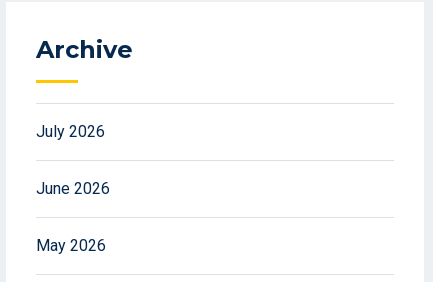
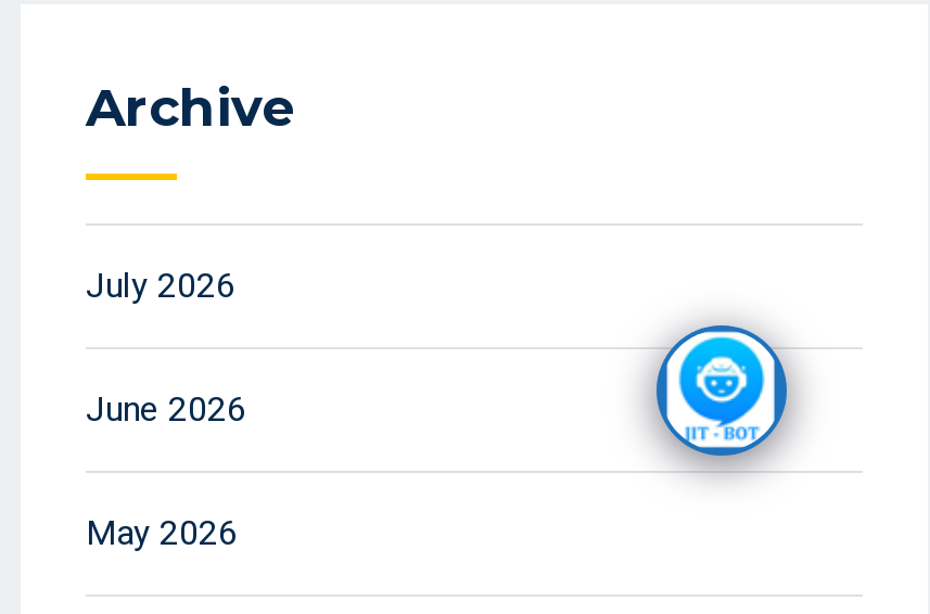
+ [image]
